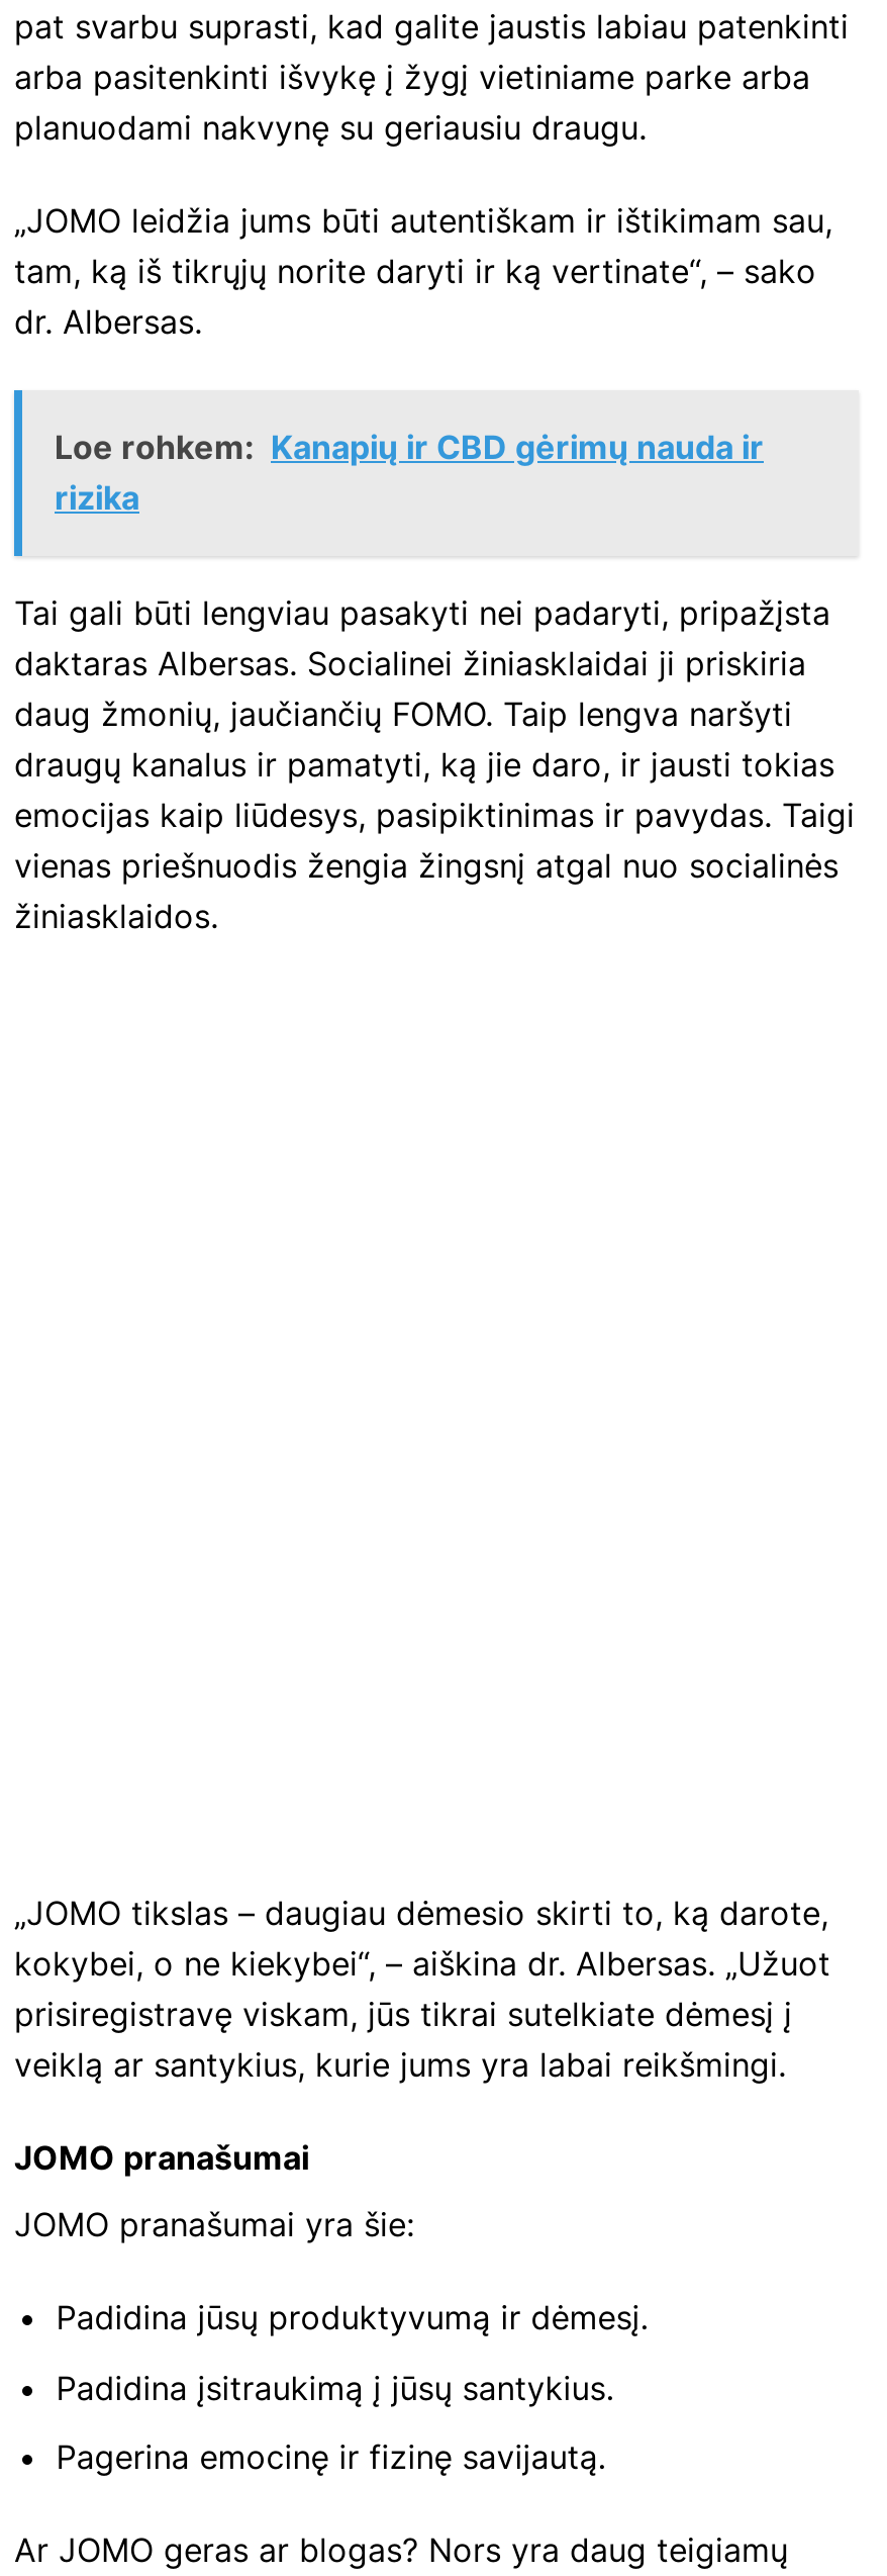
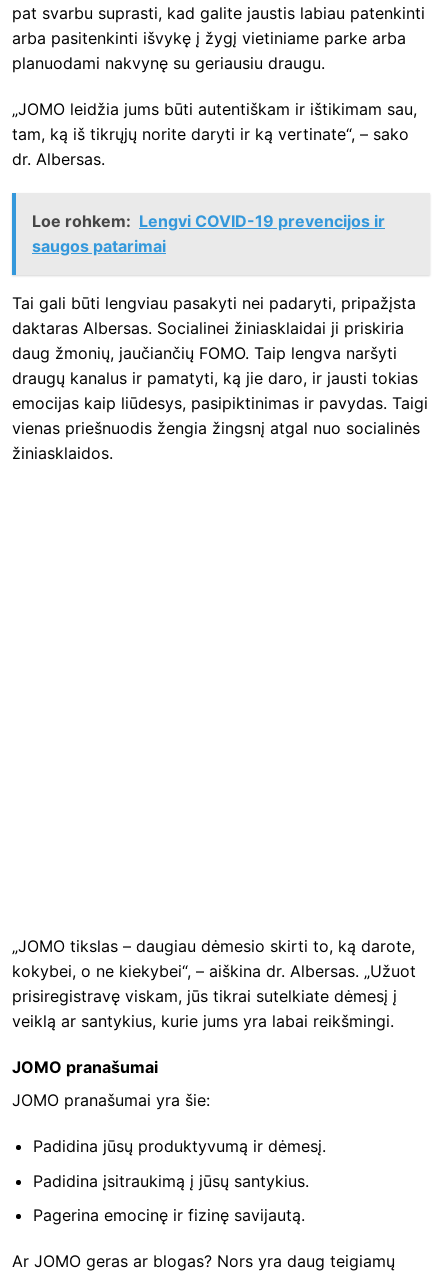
- Loe rohkem: Kanapių ir CBD gėrimų nauda ir
- rizika
+ Loe rohkem: Lengvi COVID-19 prevencijos ir
+ saugos patarimai
